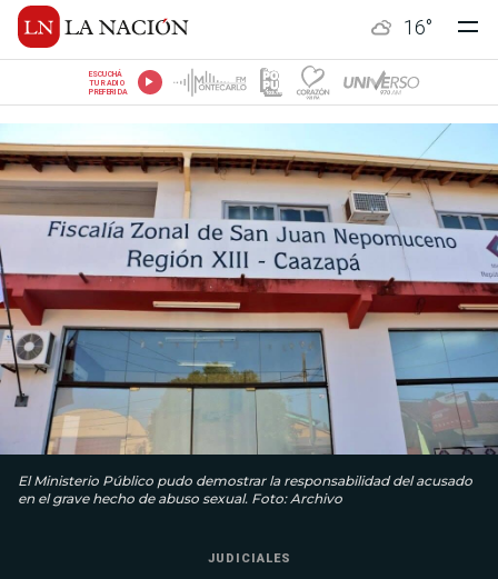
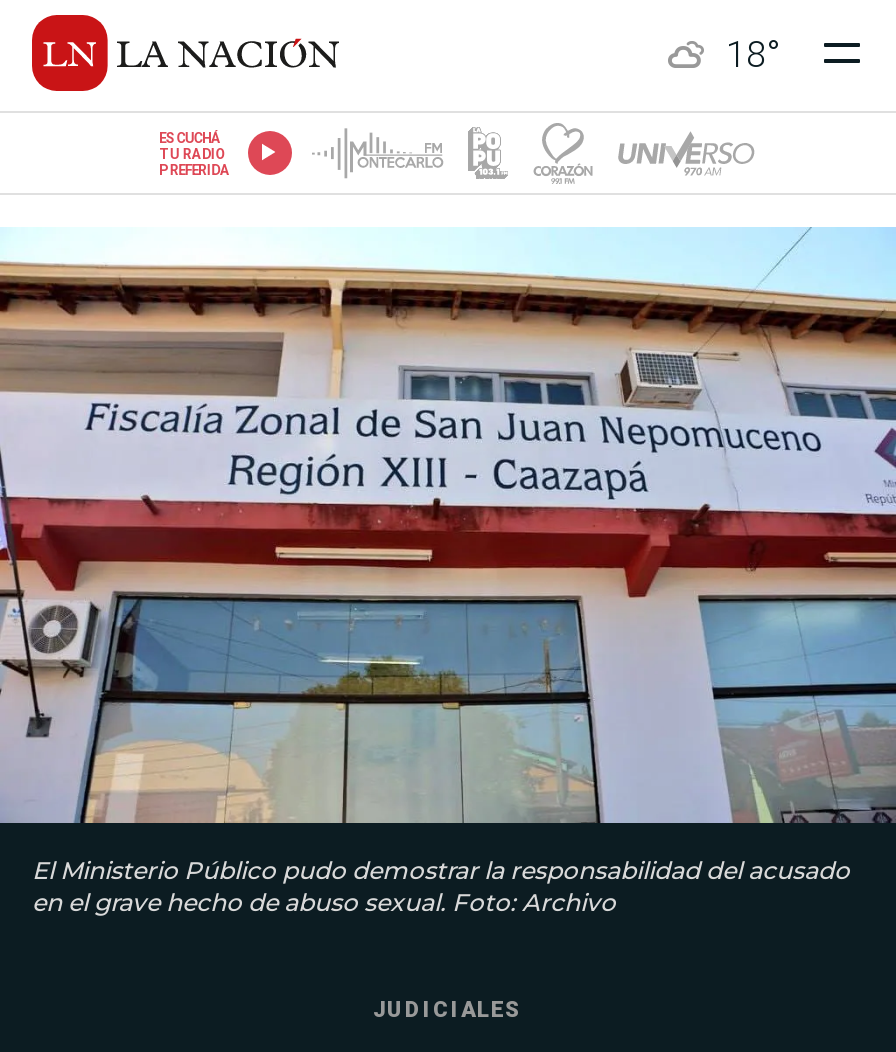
- 16°
+ 18°
